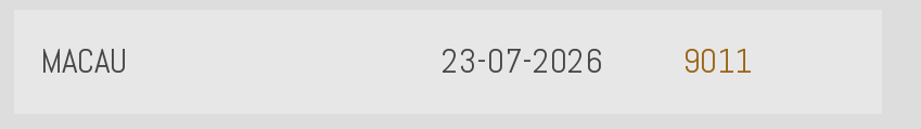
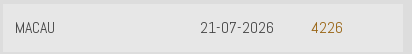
- 23-07-2026
+ 21-07-2026

- 9011
+ 4226
